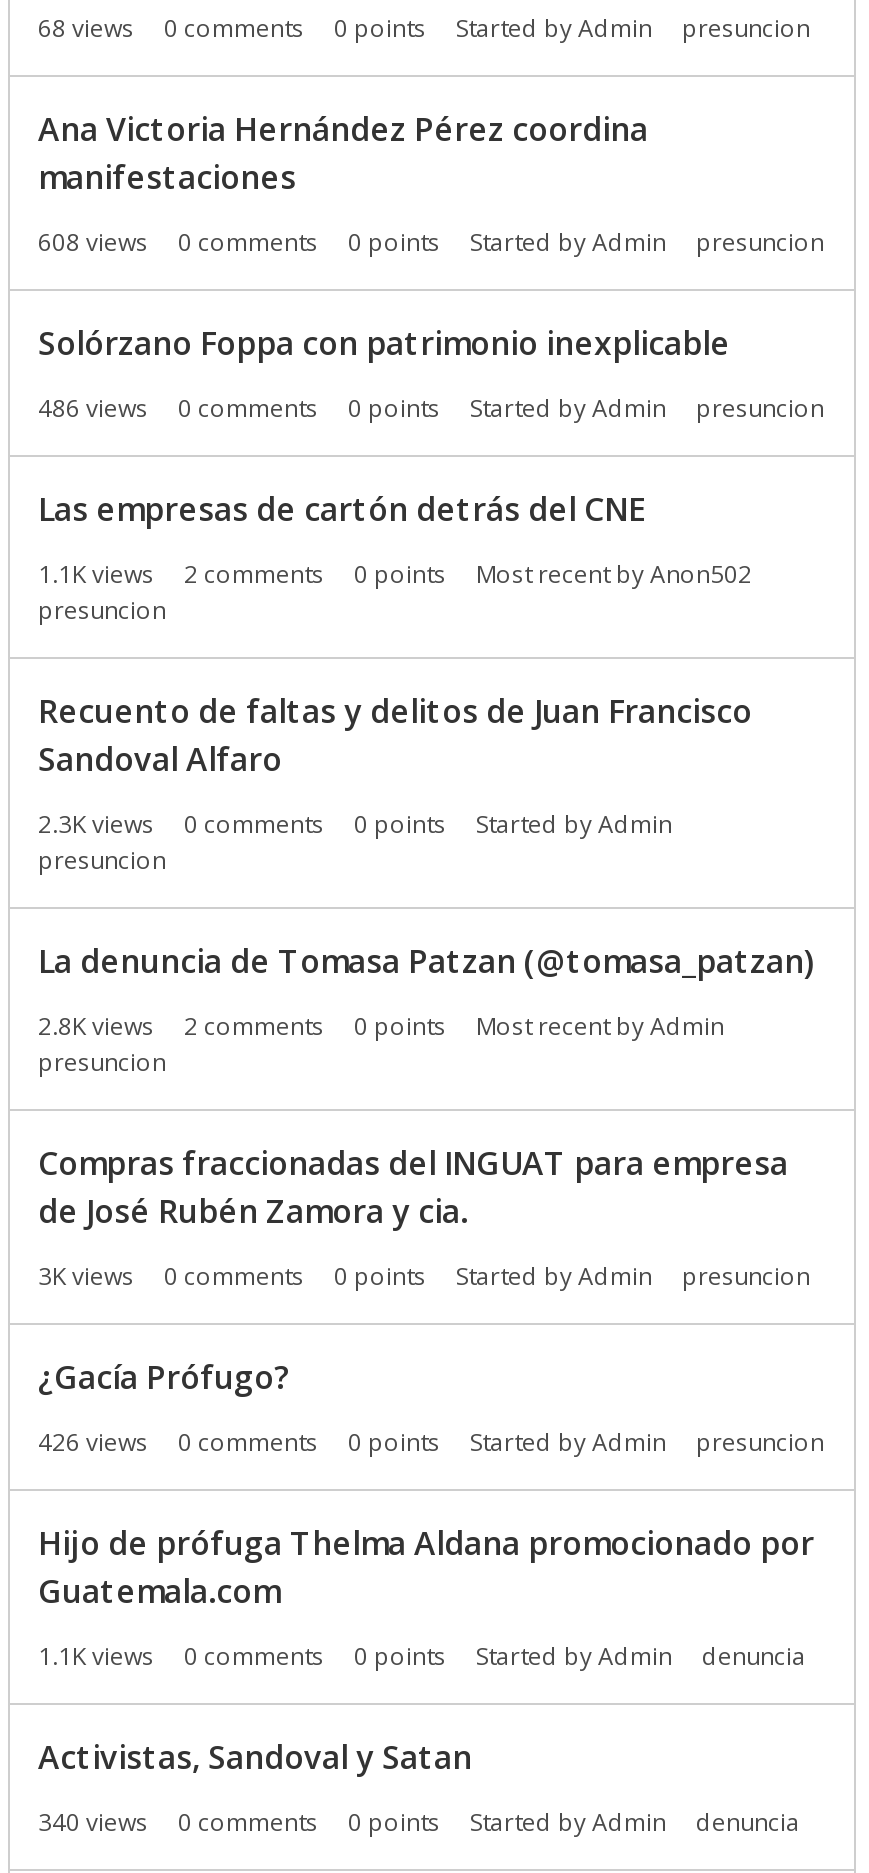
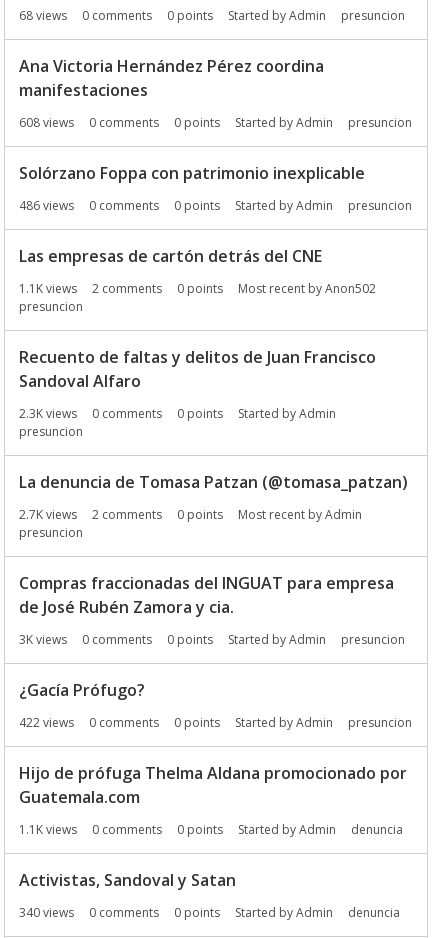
- 2.8K views 2 comments 0 points Most recent by Admin
+ 2.7K views 2 comments 0 points Most recent by Admin

- 426 views 0 comments 0 points Started by Admin presuncion
+ 422 views 0 comments 0 points Started by Admin presuncion
